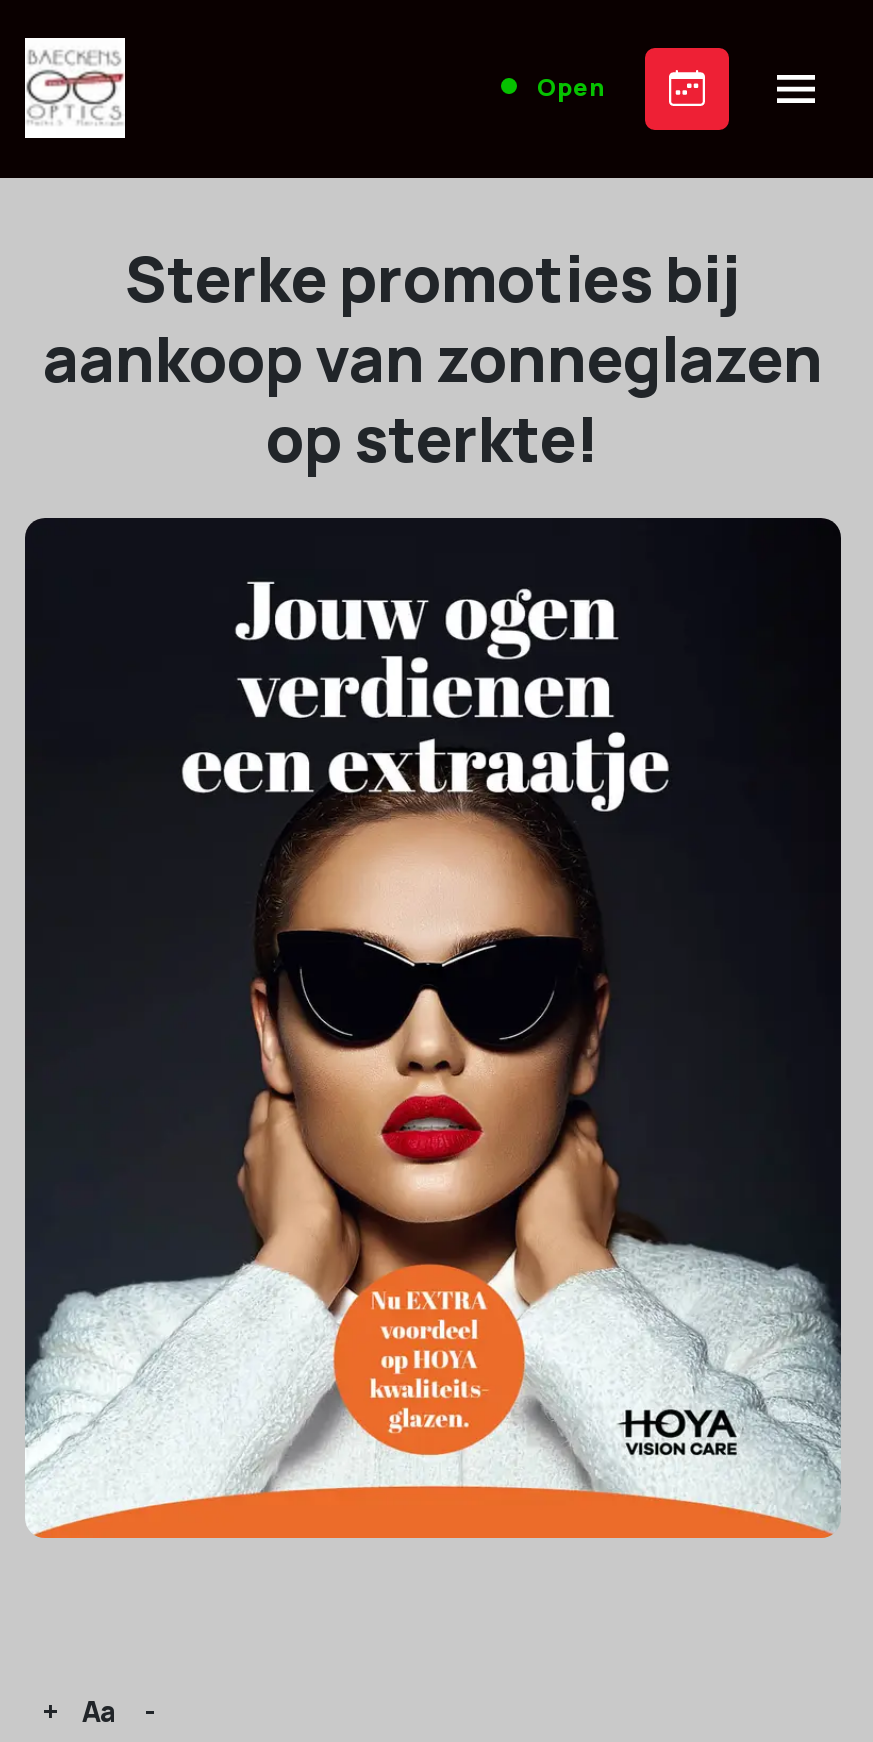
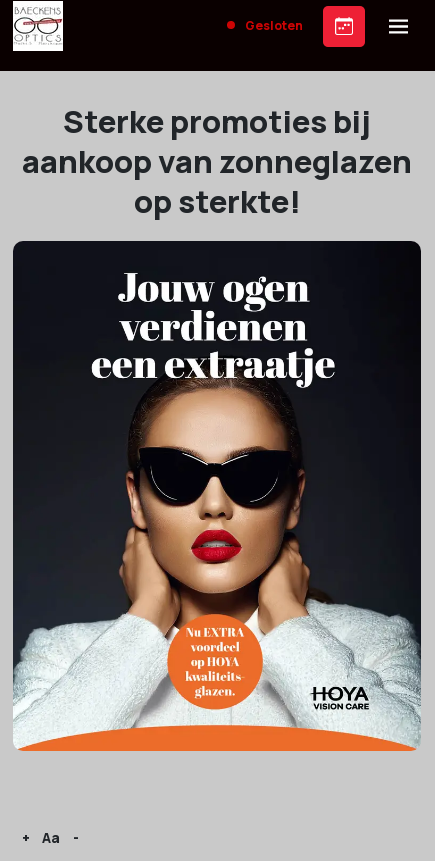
- Open
+ Gesloten
